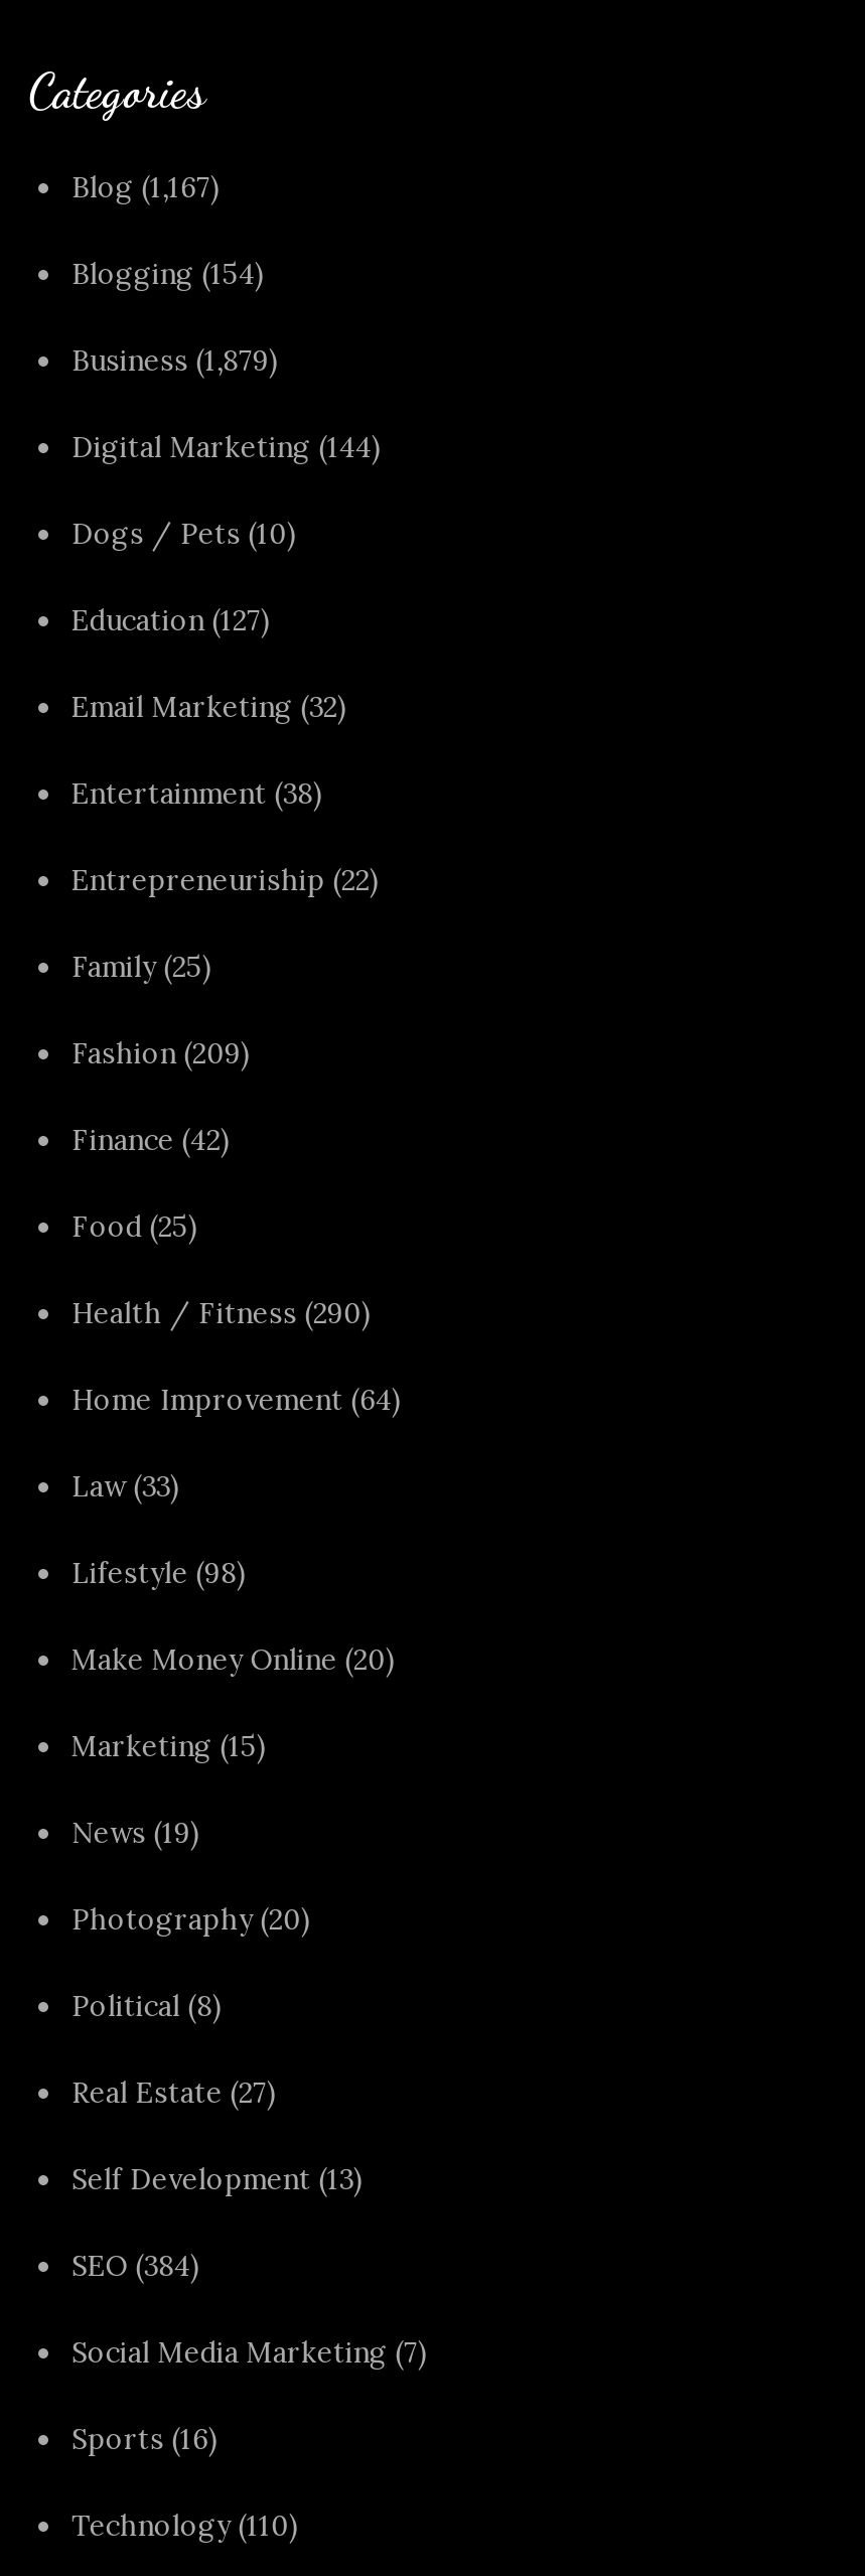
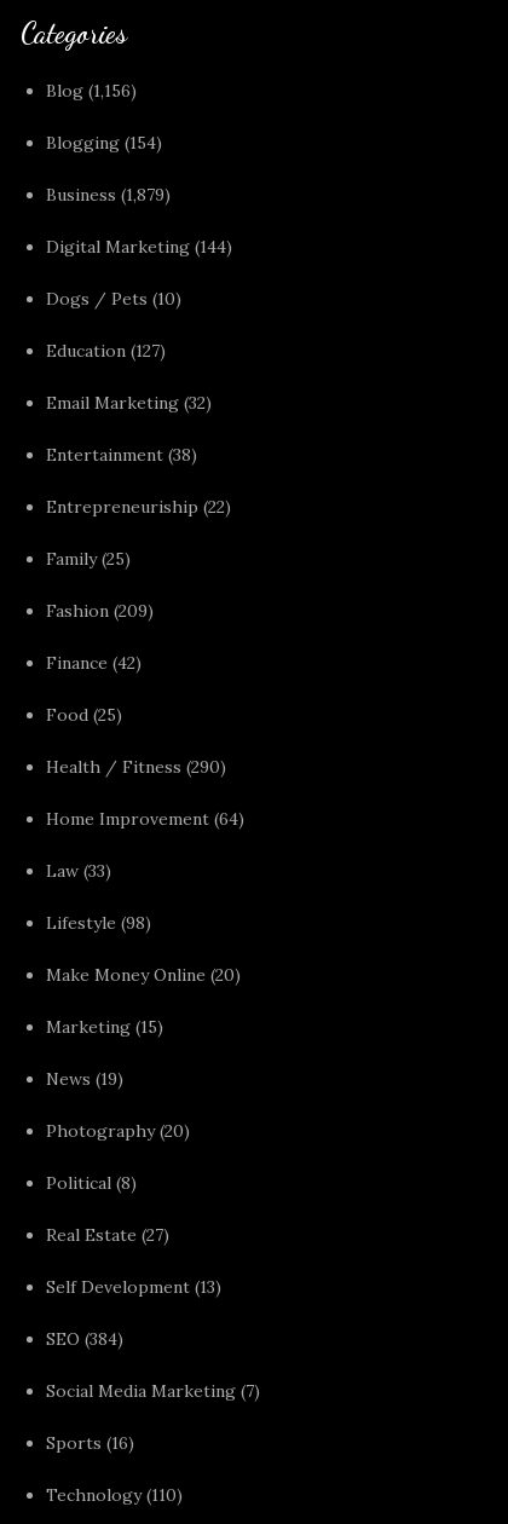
- Blog (1,167)
+ Blog (1,156)
